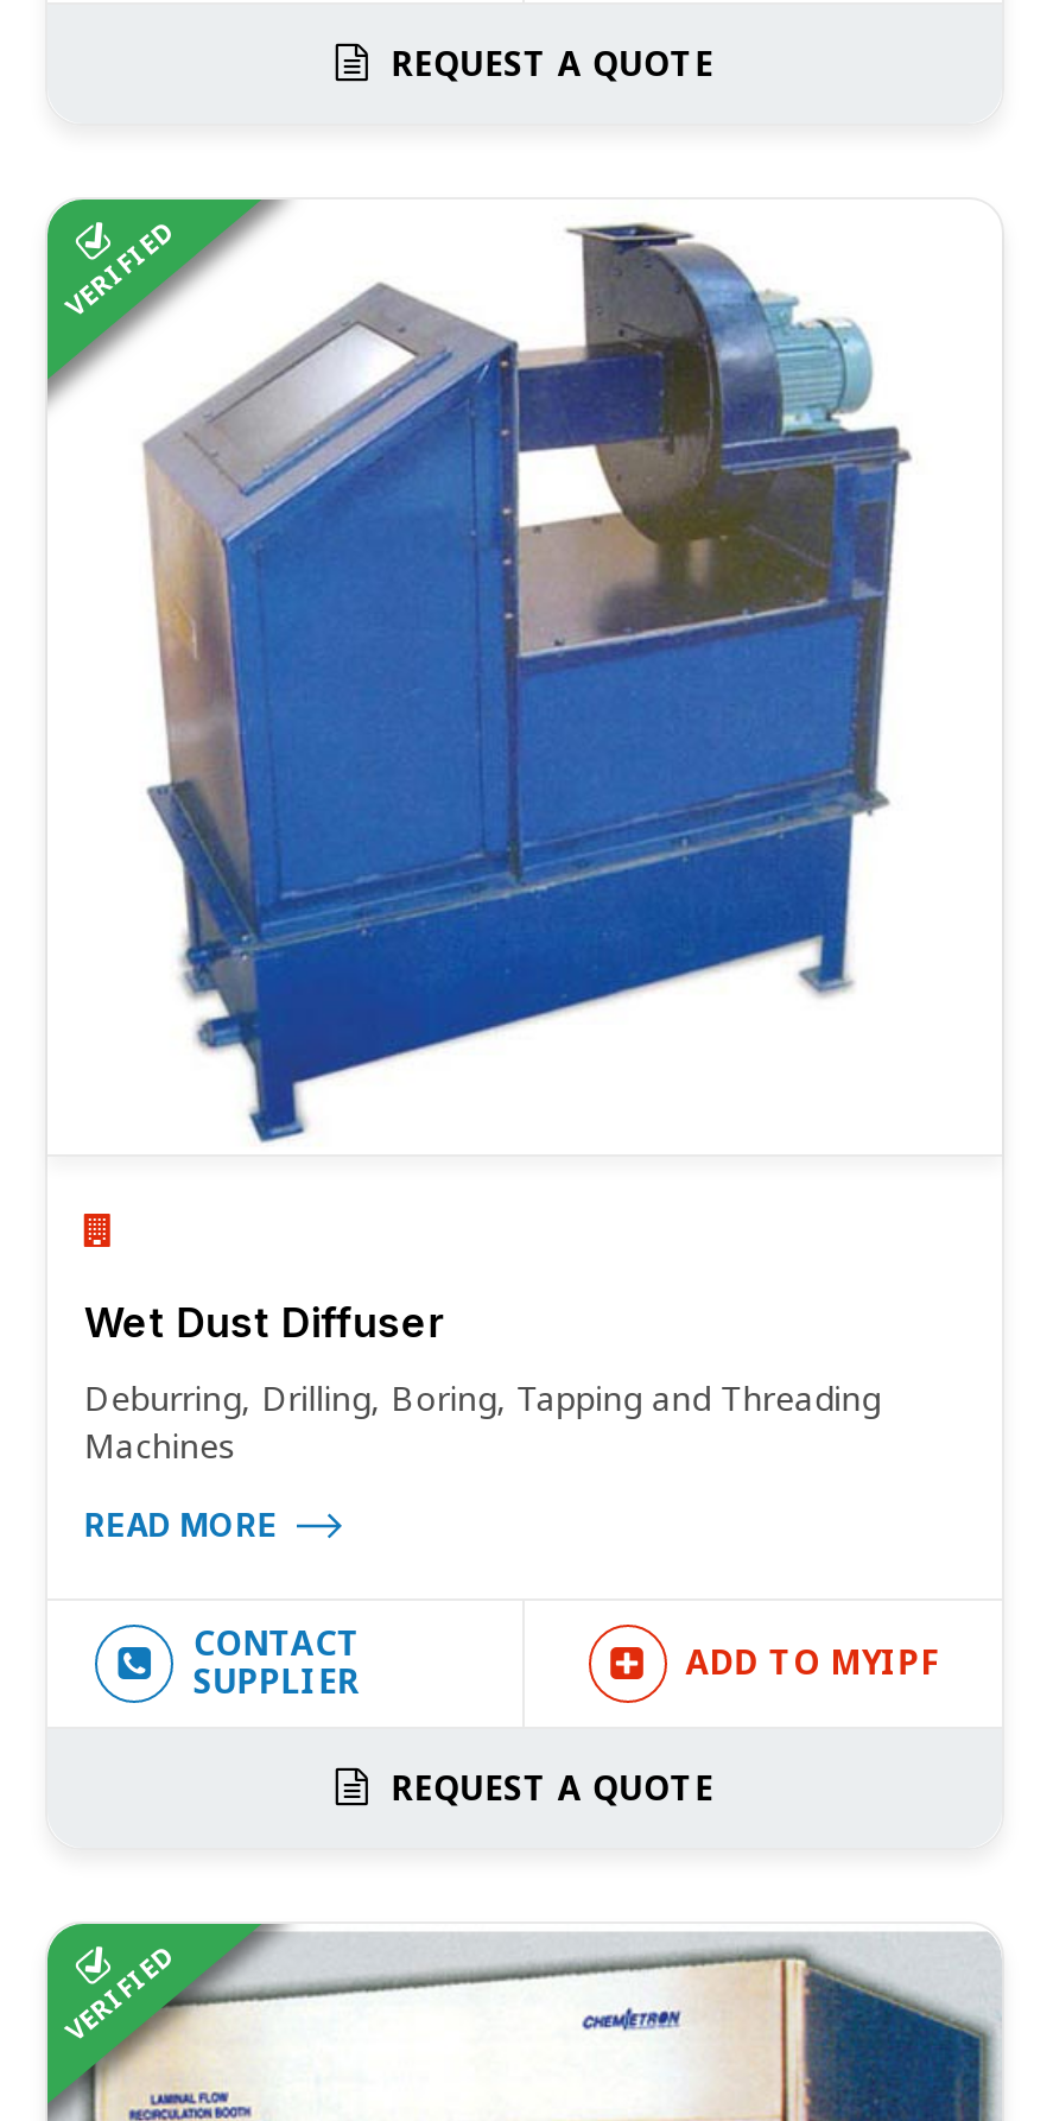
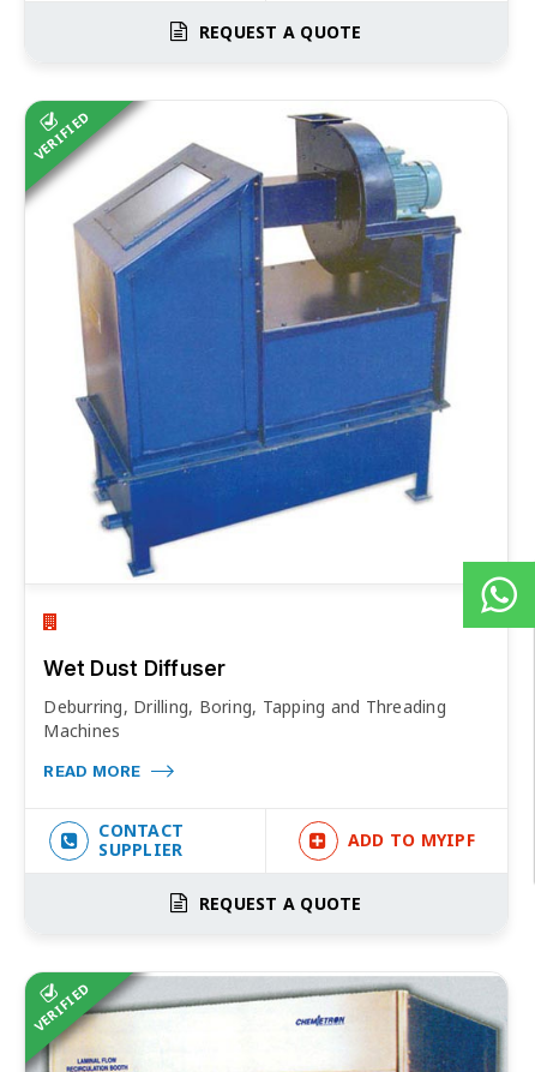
+ [image]
